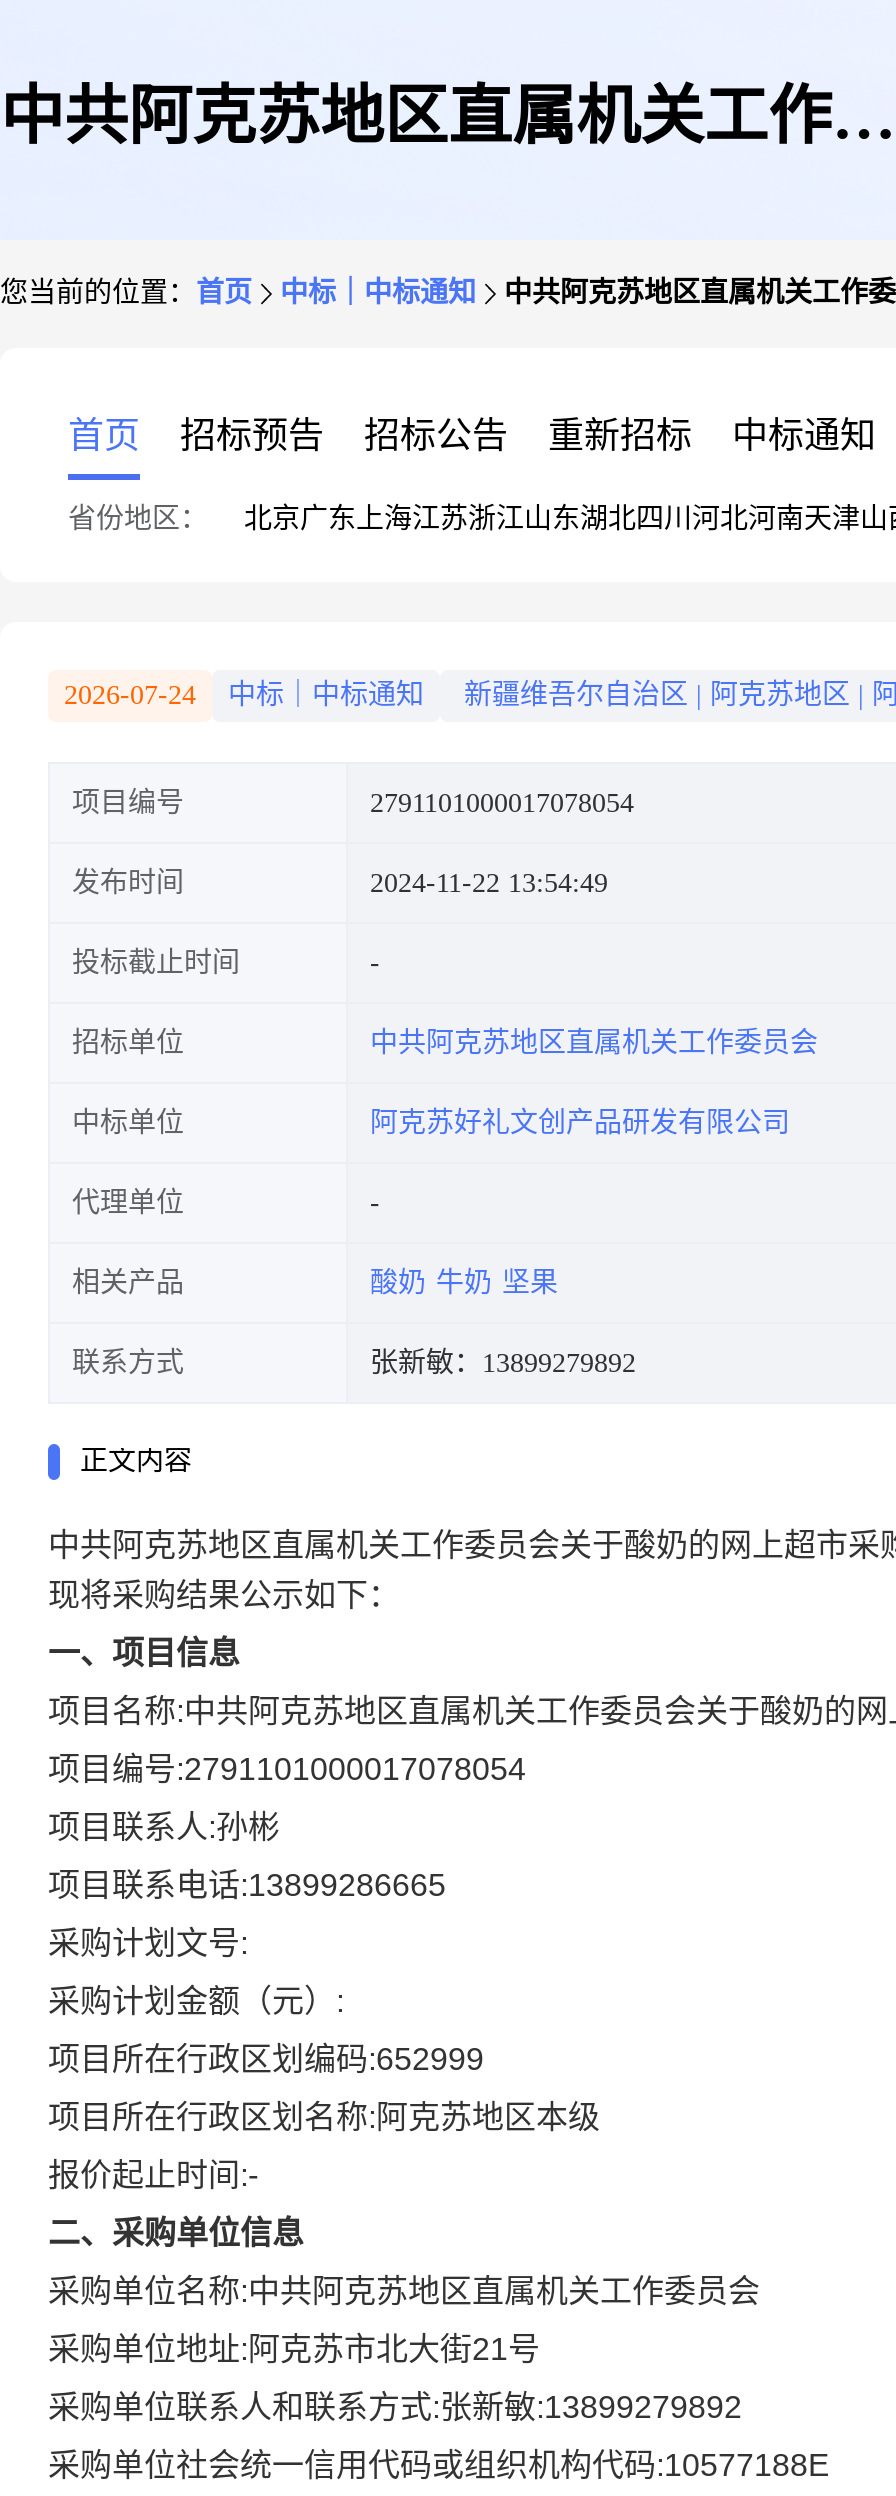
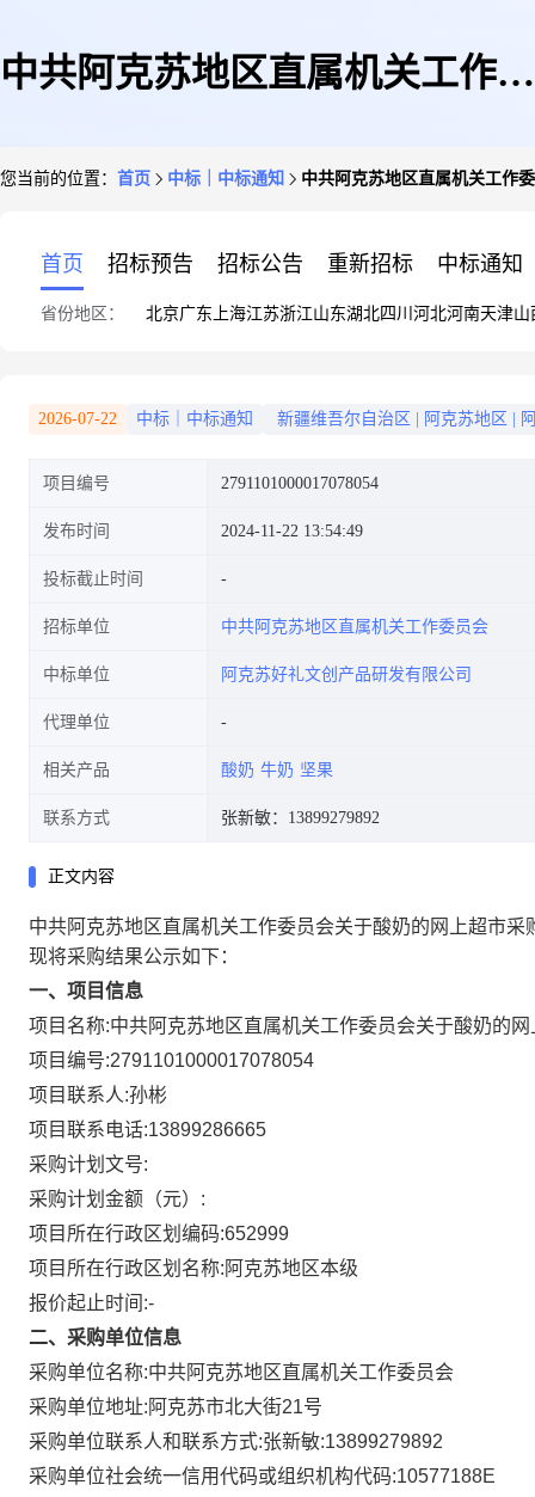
- 2026-07-24
+ 2026-07-22
